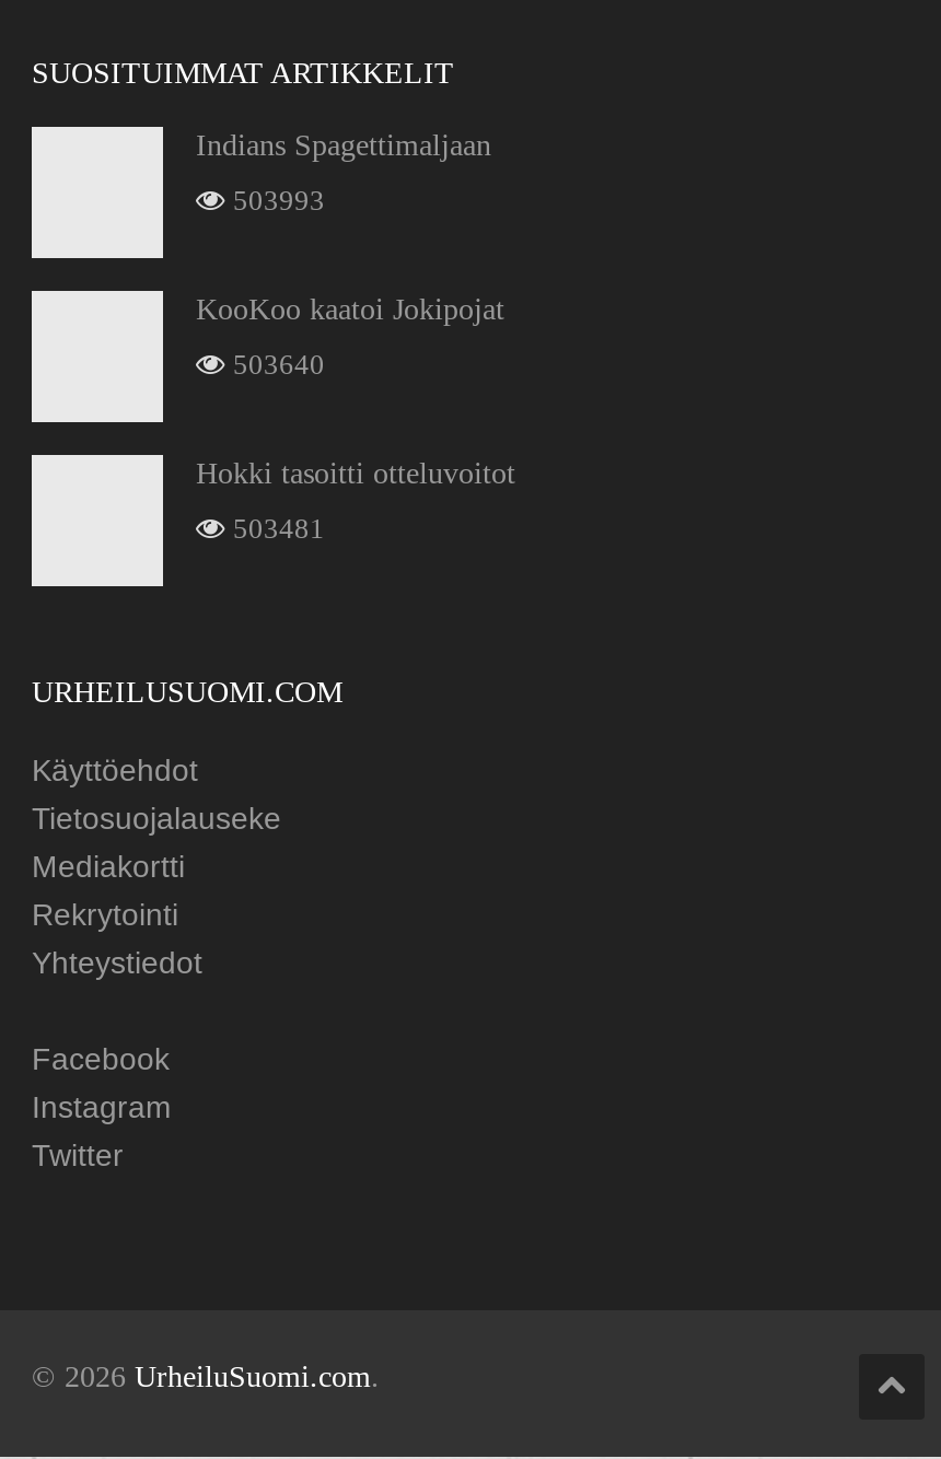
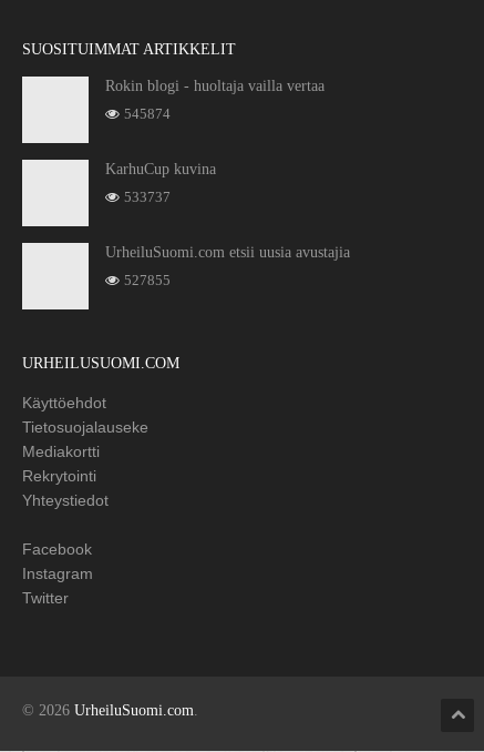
- Indians Spagettimaljaan
+ Rokin blogi - huoltaja vailla vertaa

- 503993
+ 545874

- KooKoo kaatoi Jokipojat
+ KarhuCup kuvina

- 503640
+ 533737

- Hokki tasoitti otteluvoitot
+ UrheiluSuomi.com etsii uusia avustajia

- 503481
+ 527855
